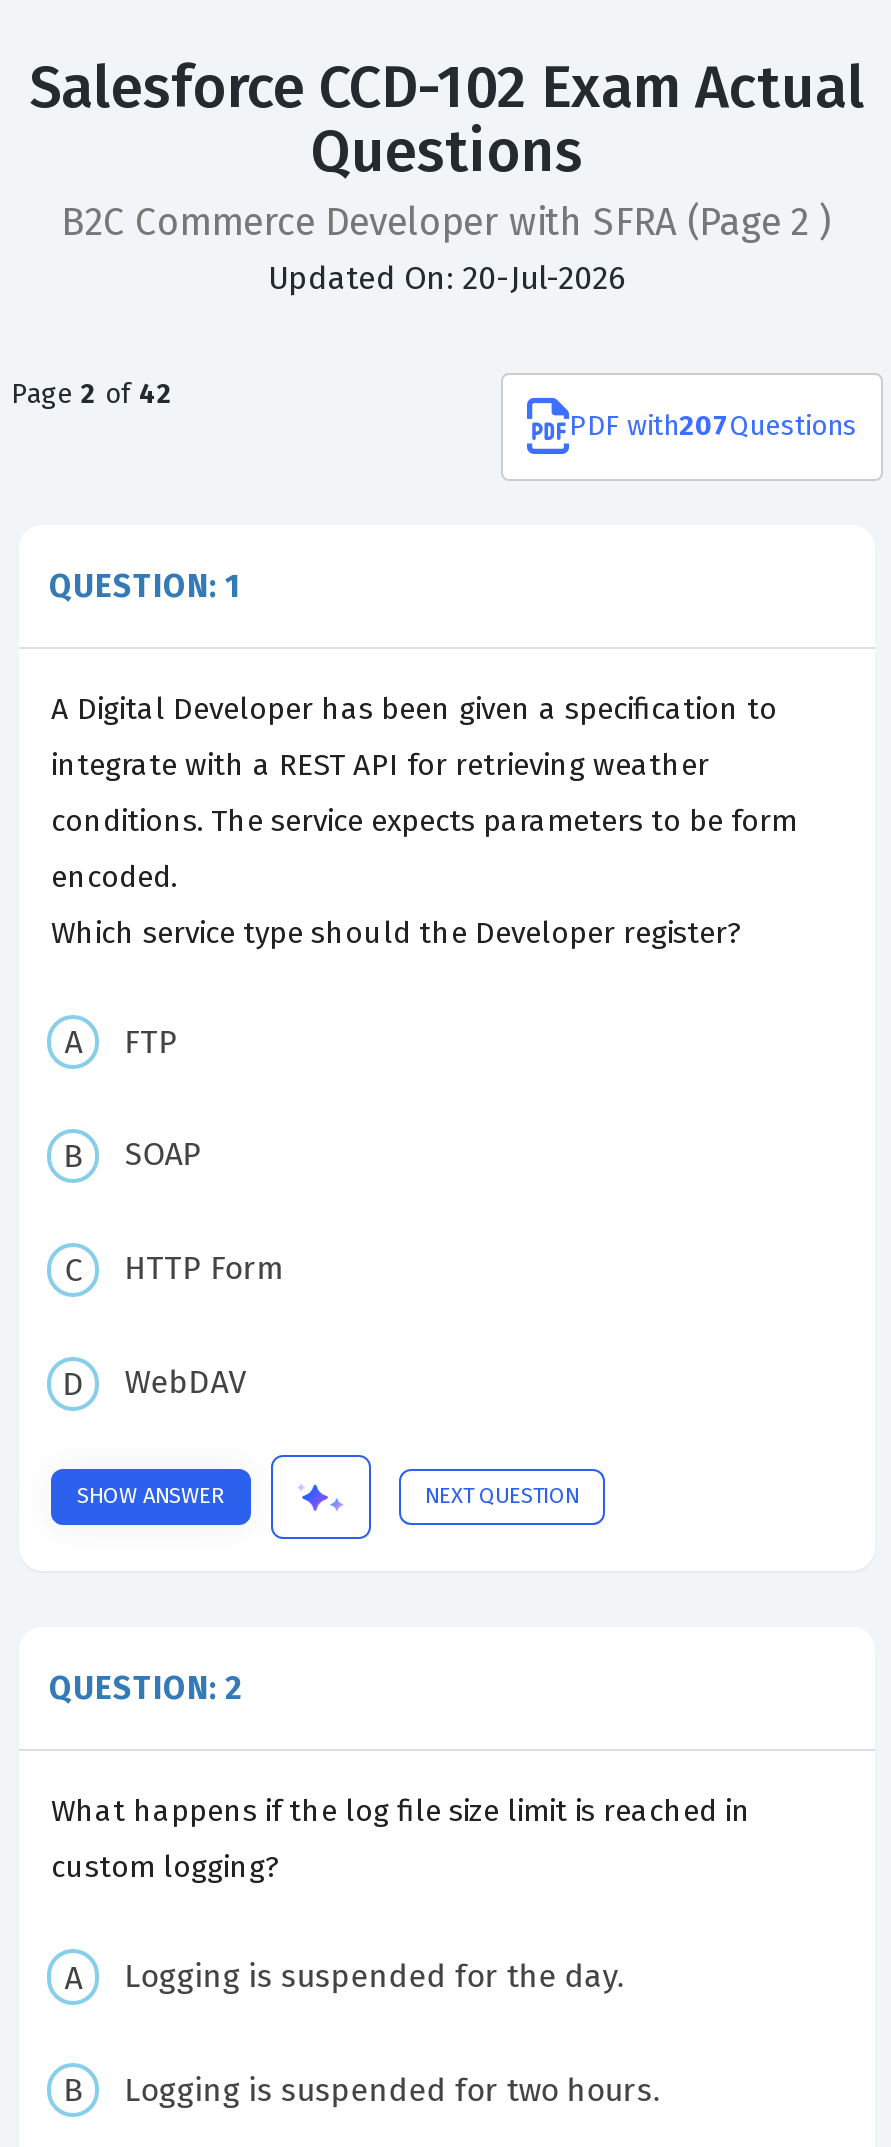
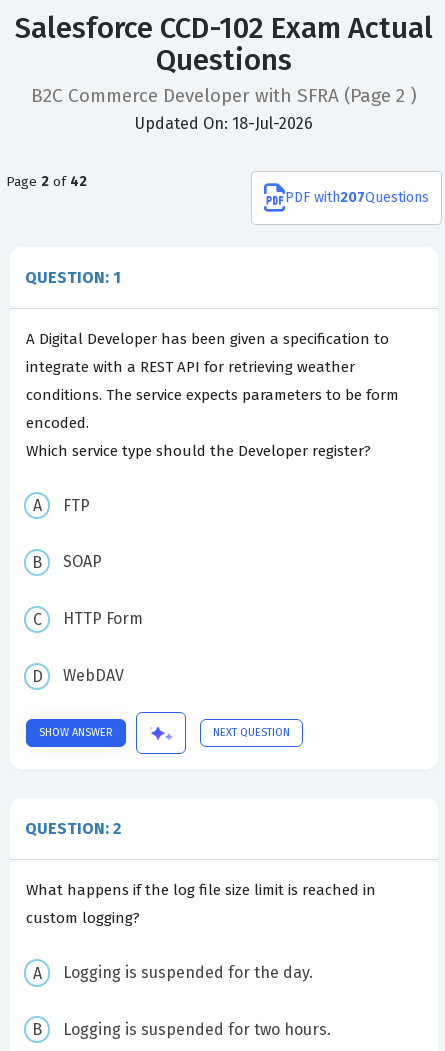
- Updated On: 20-Jul-2026
+ Updated On: 18-Jul-2026
